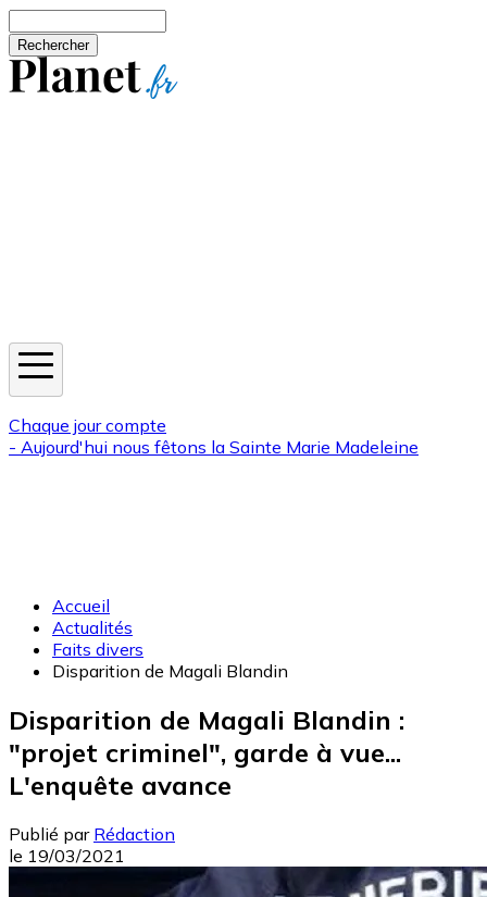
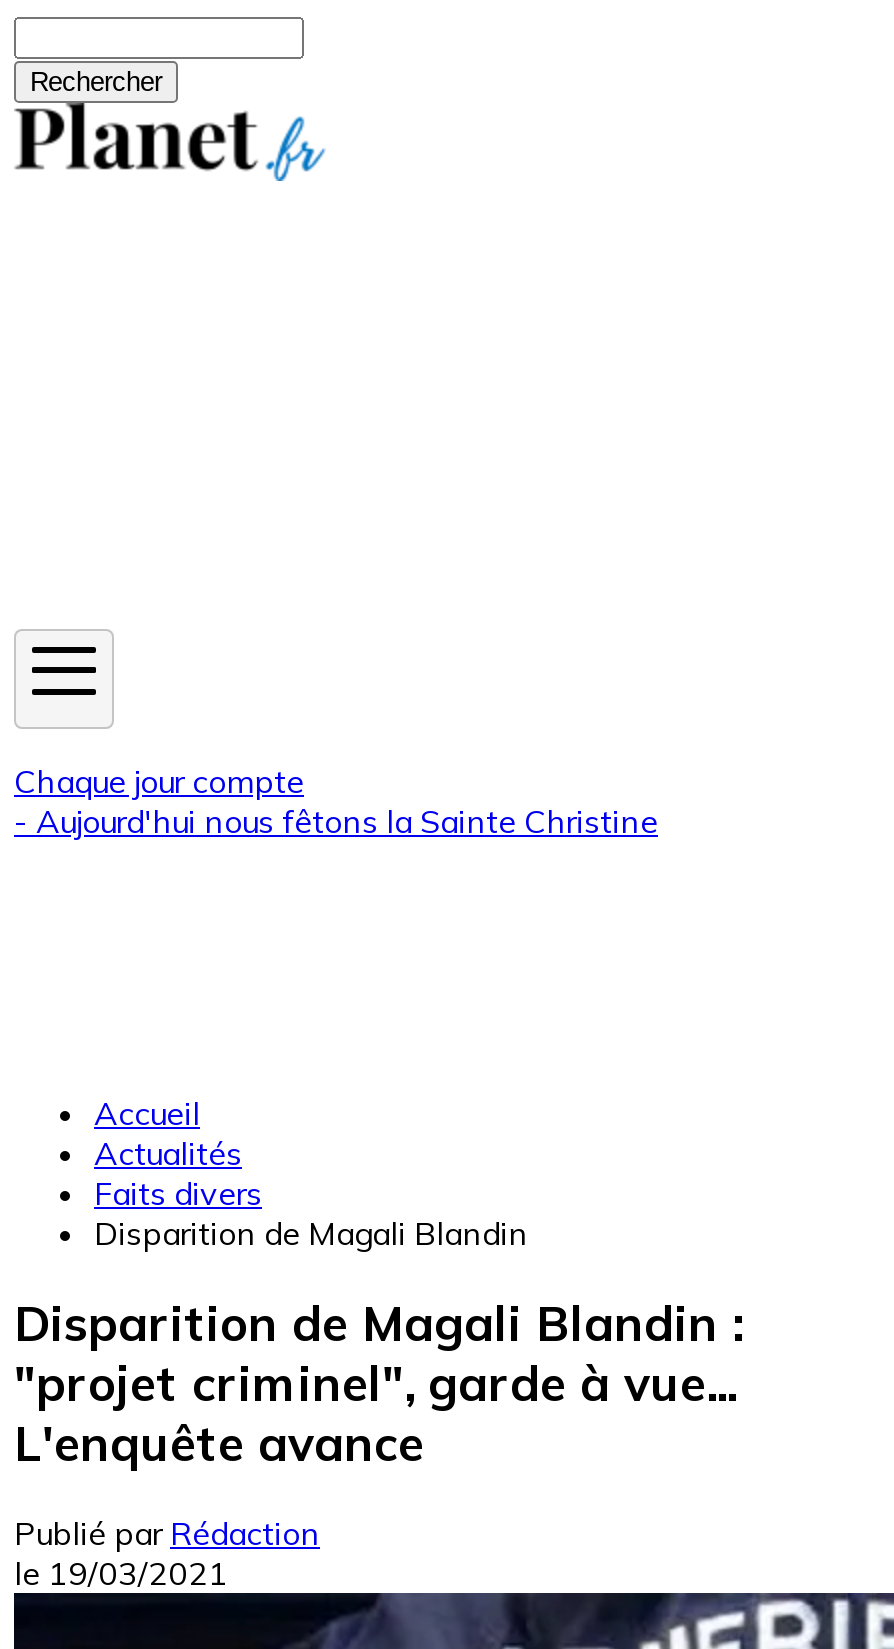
- - Aujourd'hui nous fêtons la Sainte Marie Madeleine
+ - Aujourd'hui nous fêtons la Sainte Christine
